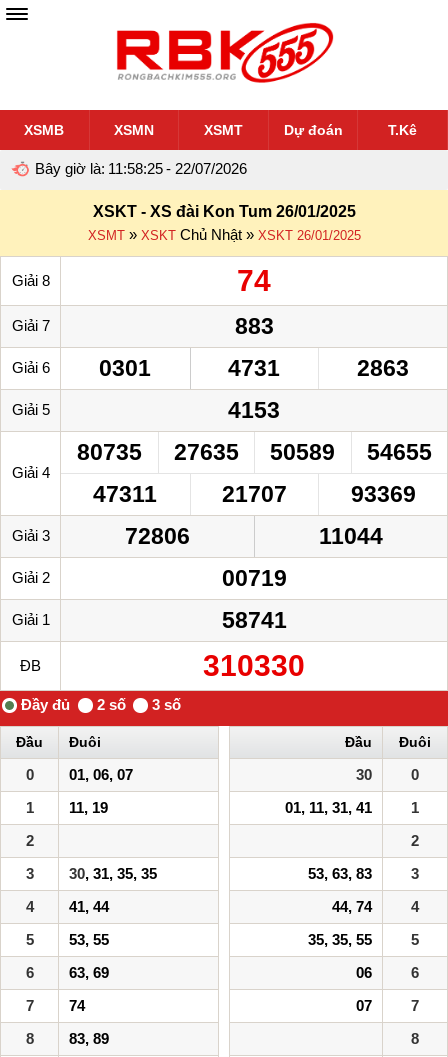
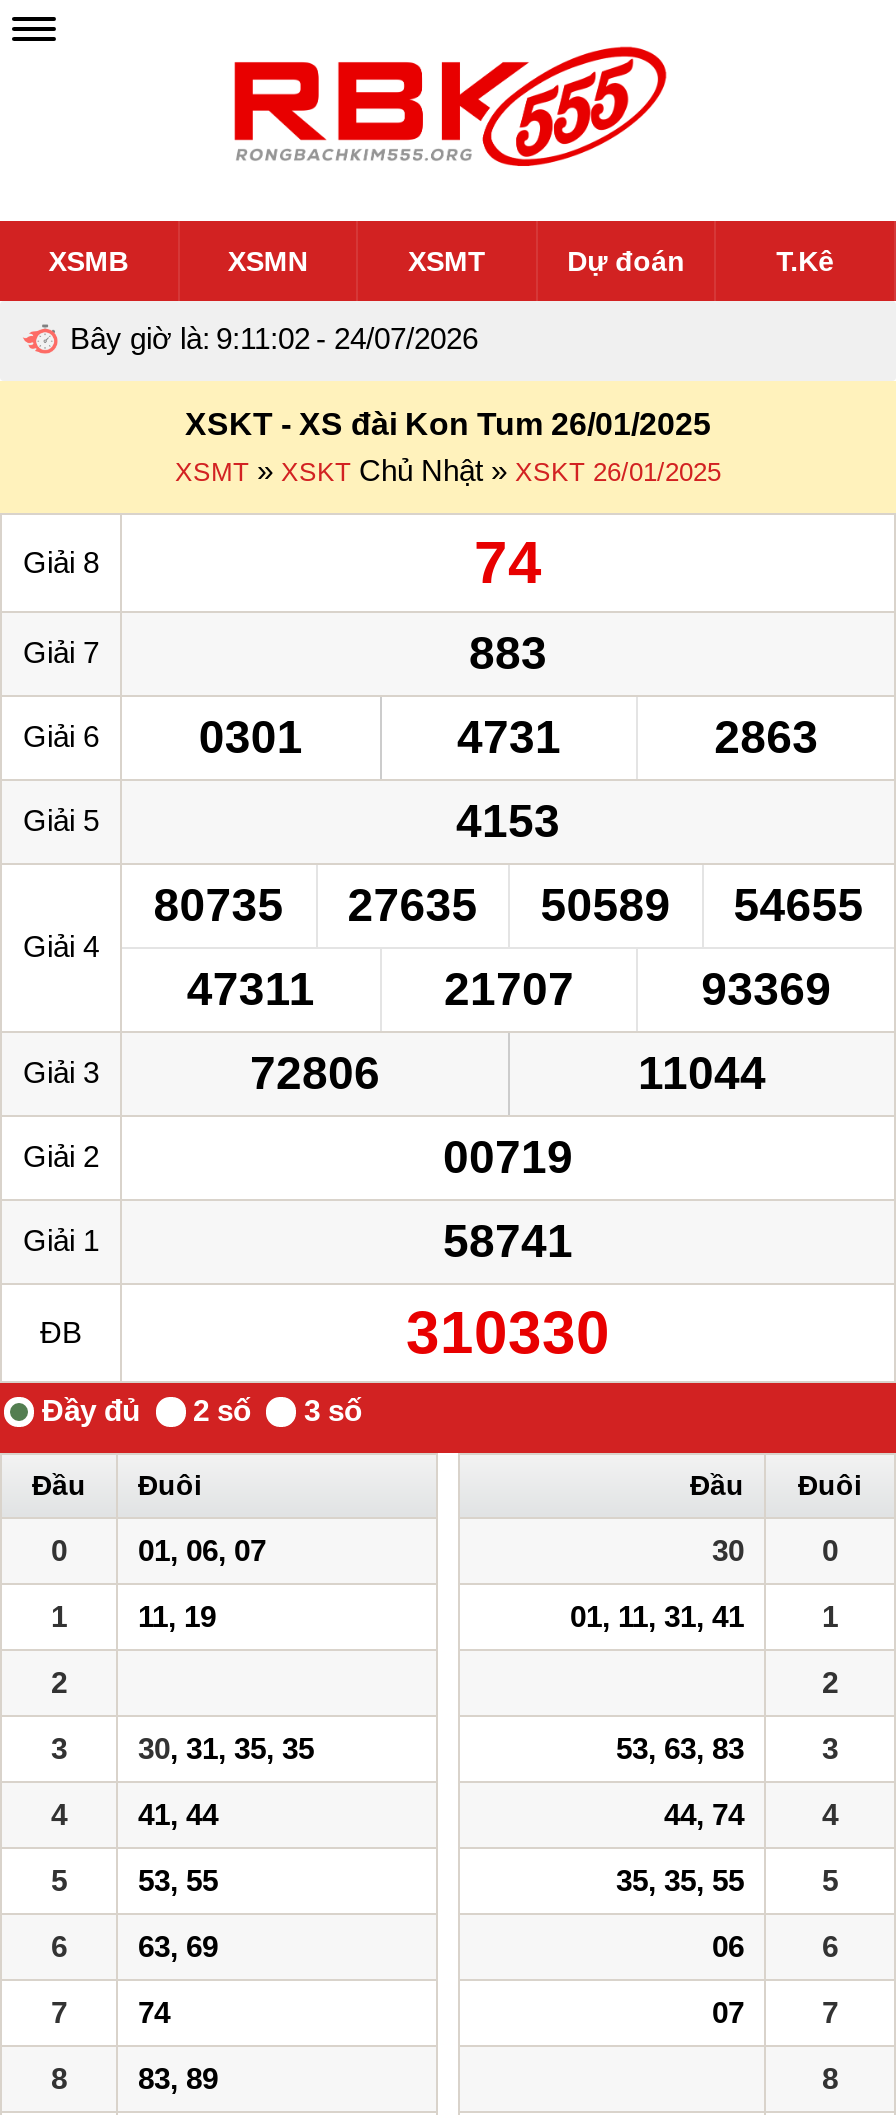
- Bây giờ là: 11:58:25 - 22/07/2026
+ Bây giờ là: 9:11:02 - 24/07/2026
